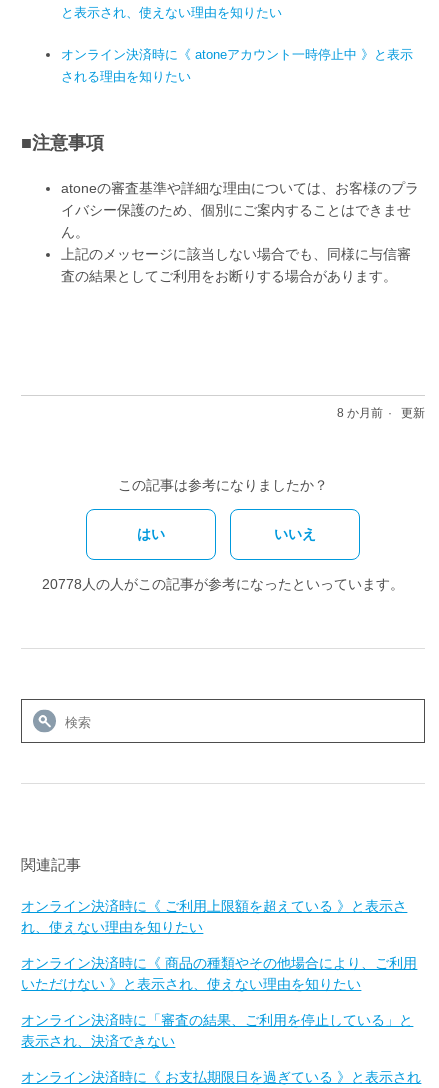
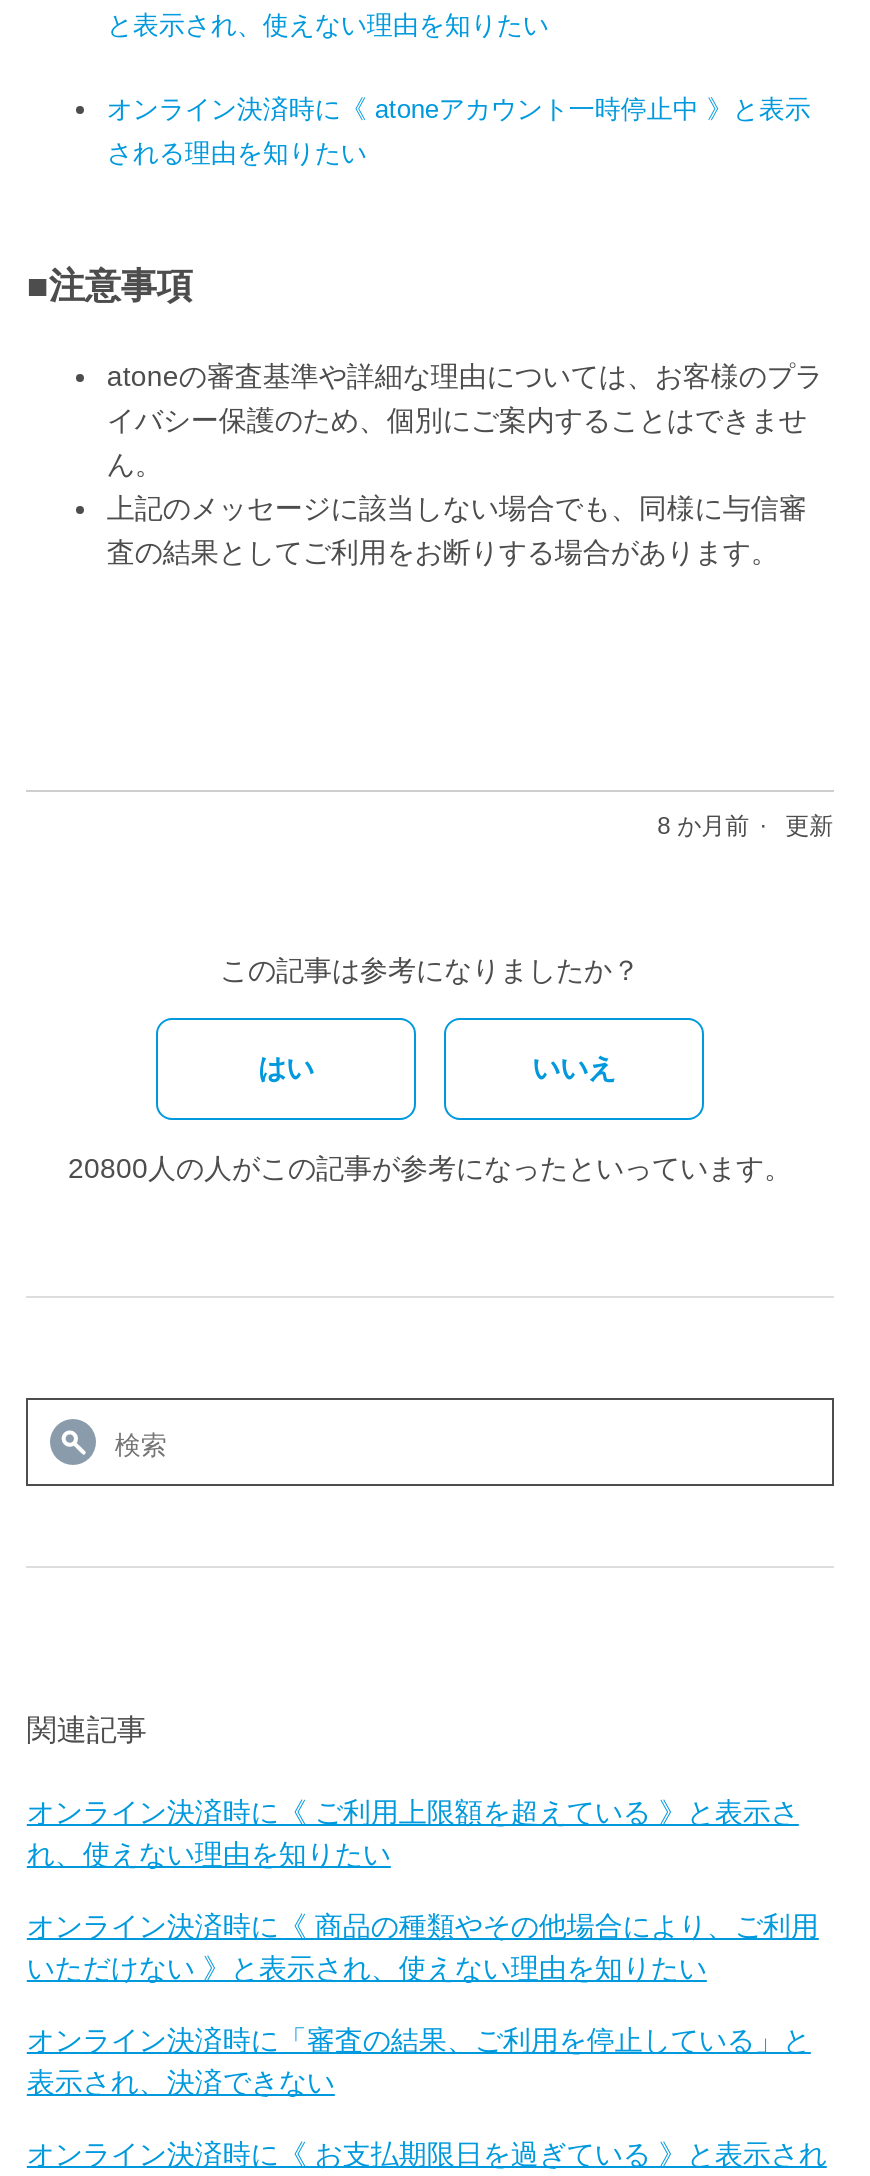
- 20778人の人がこの記事が参考になったといっています。
+ 20800人の人がこの記事が参考になったといっています。
